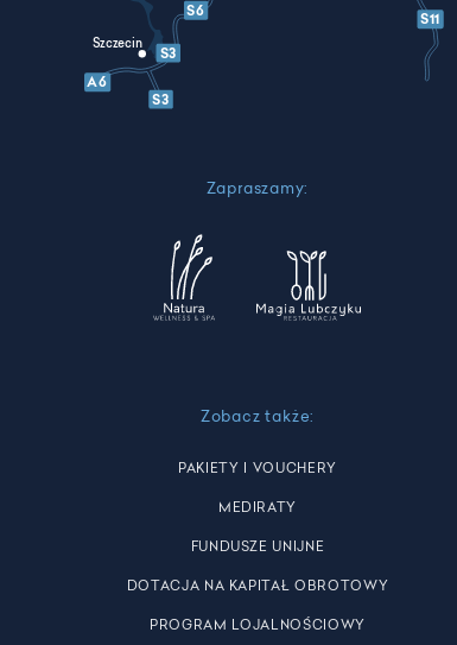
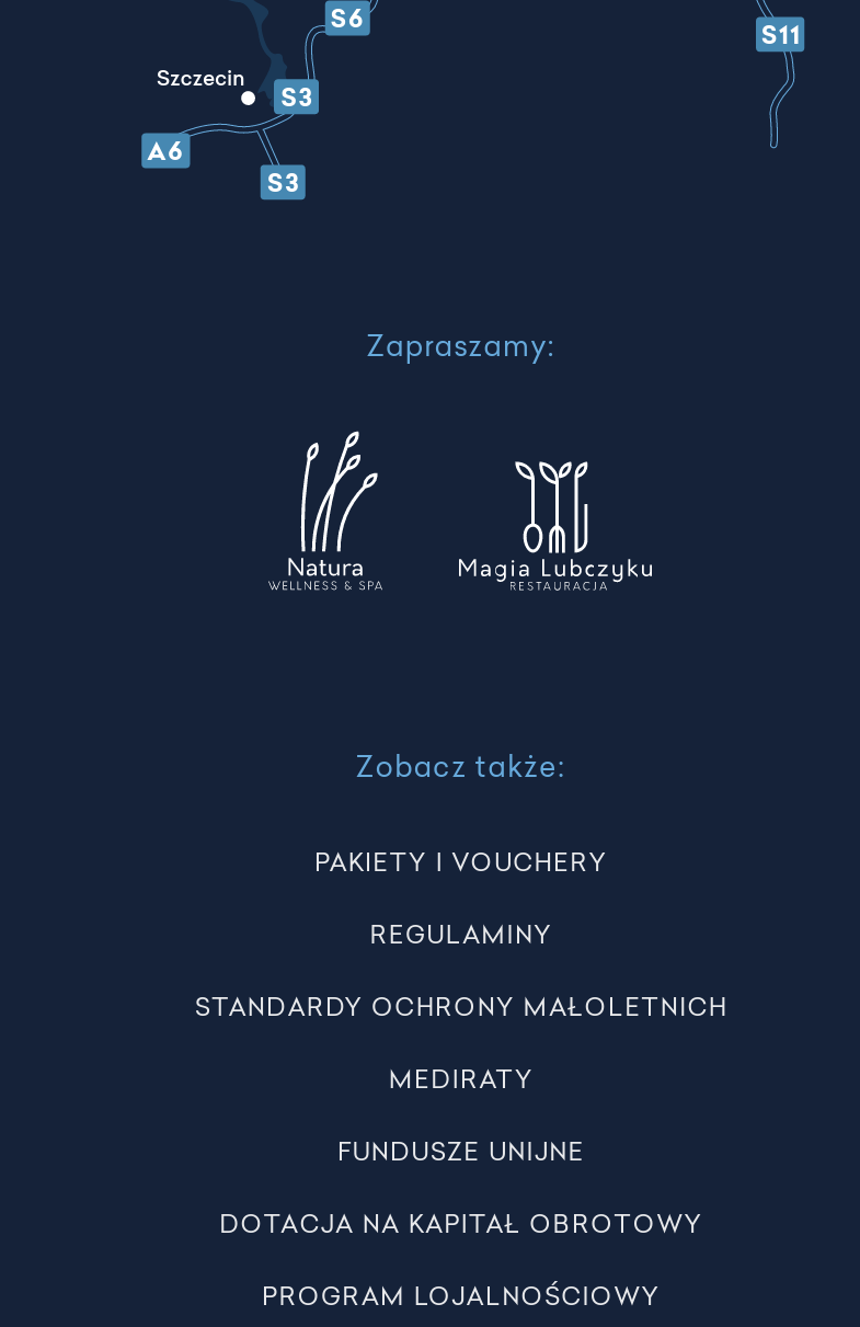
+ REGULAMINY
+ STANDARDY OCHRONY MAŁOLETNICH
